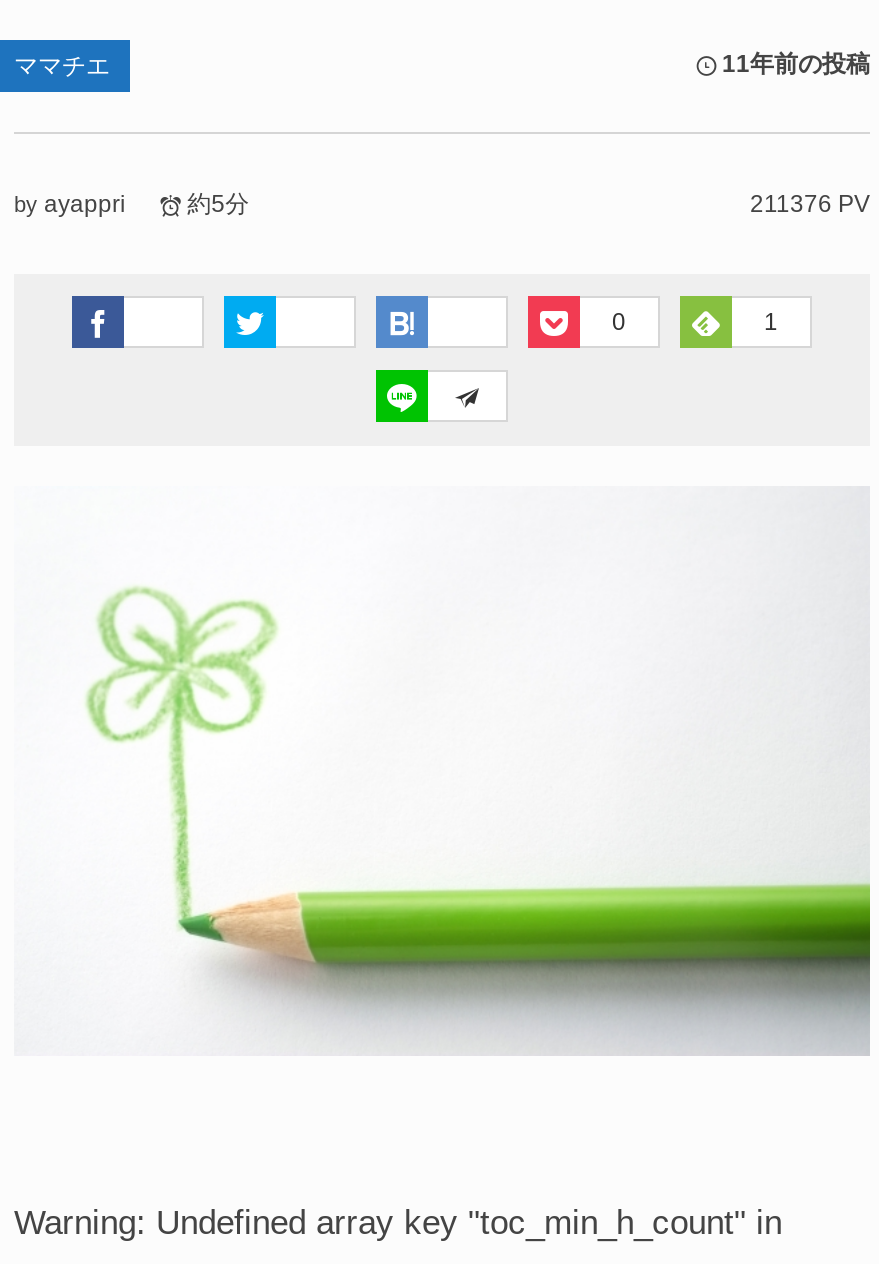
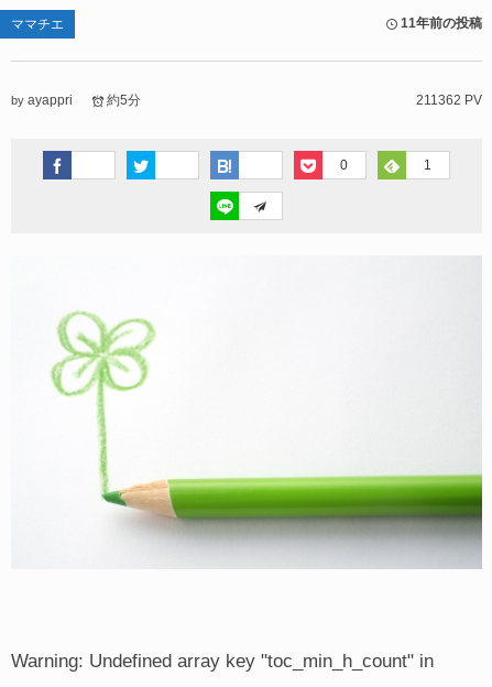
- 211376 PV
+ 211362 PV
